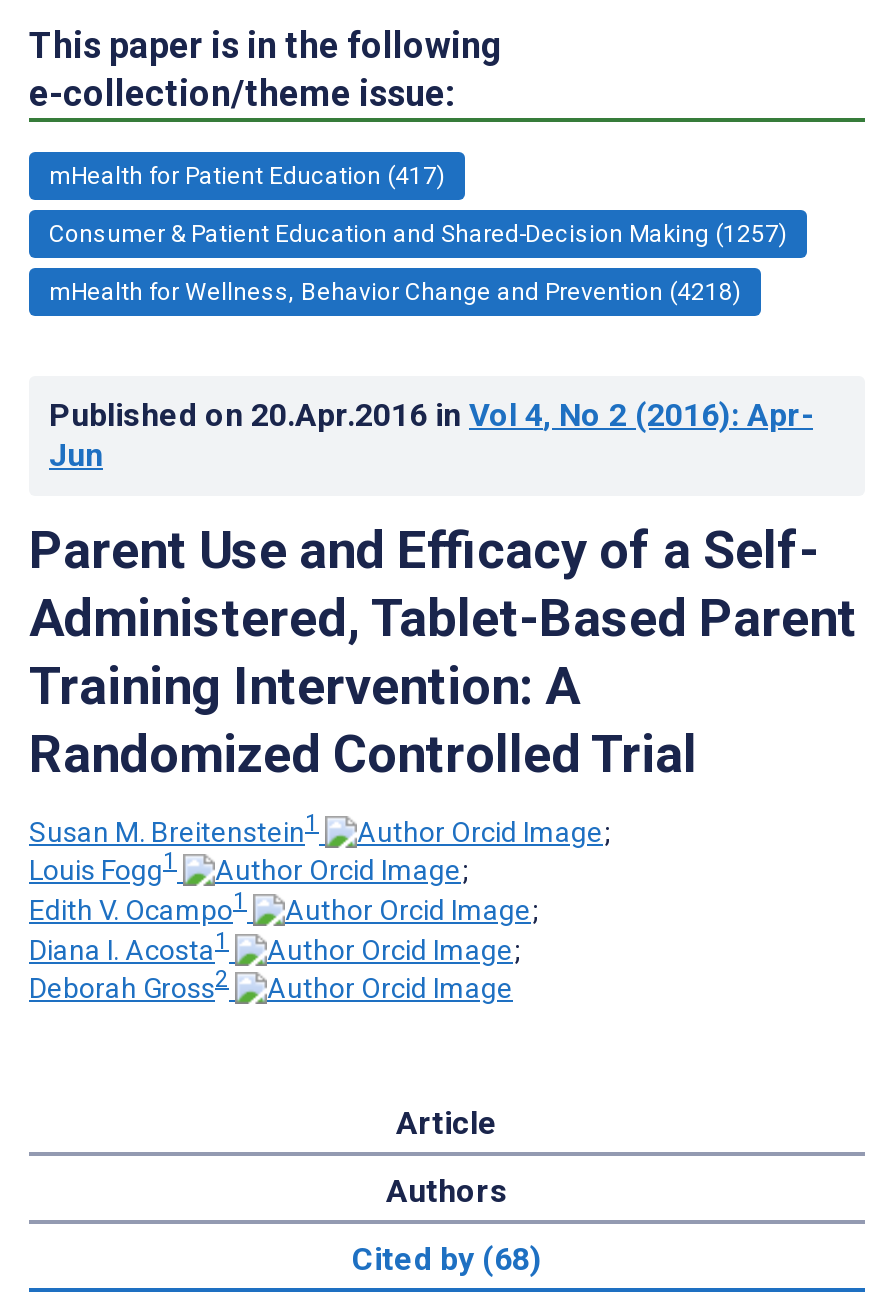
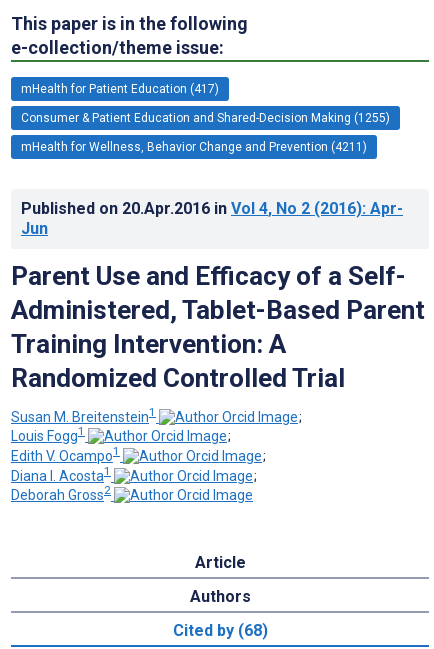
- Consumer & Patient Education and Shared-Decision Making (1257)
+ Consumer & Patient Education and Shared-Decision Making (1255)

- mHealth for Wellness, Behavior Change and Prevention (4218)
+ mHealth for Wellness, Behavior Change and Prevention (4211)
